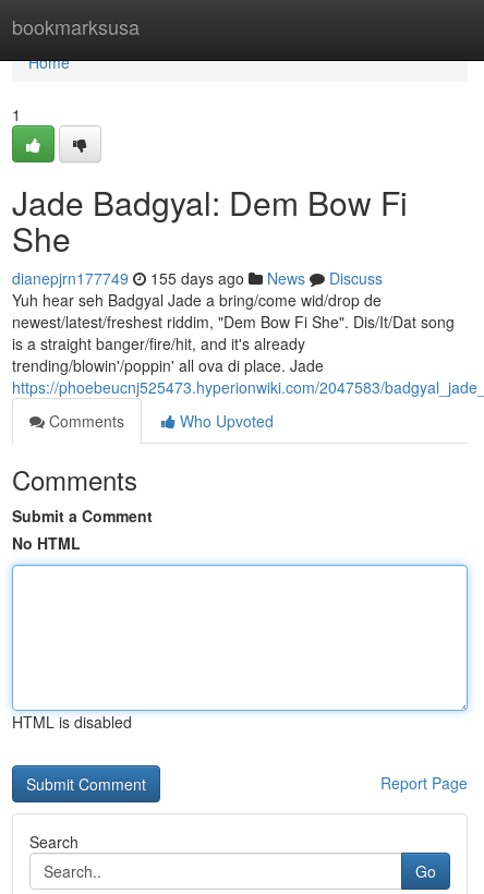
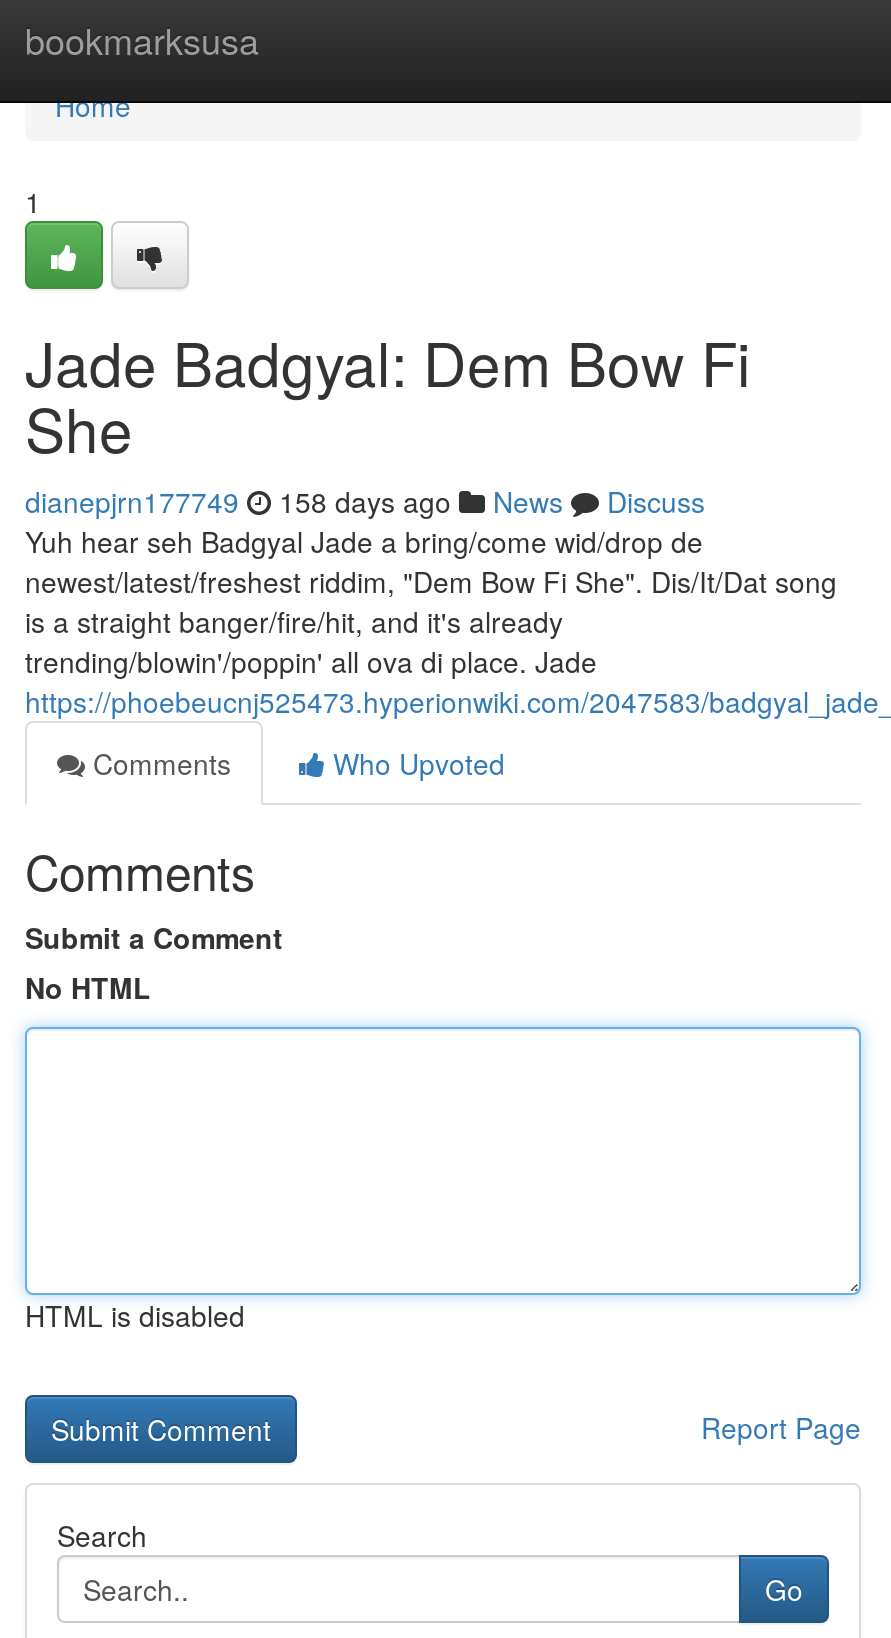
- dianepjrn177749 155 days ago News Discuss
+ dianepjrn177749 158 days ago News Discuss
